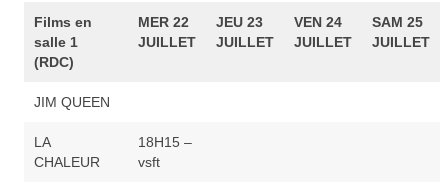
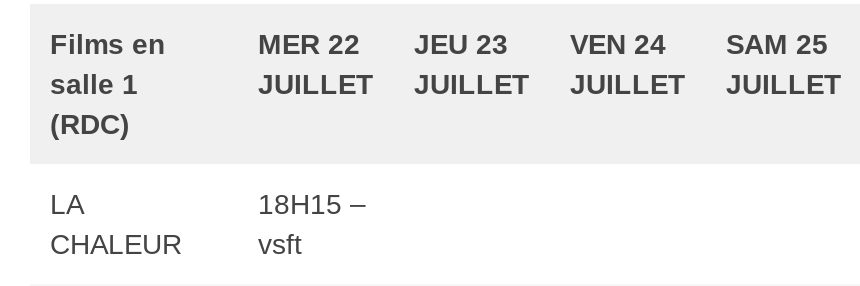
- JIM QUEEN
